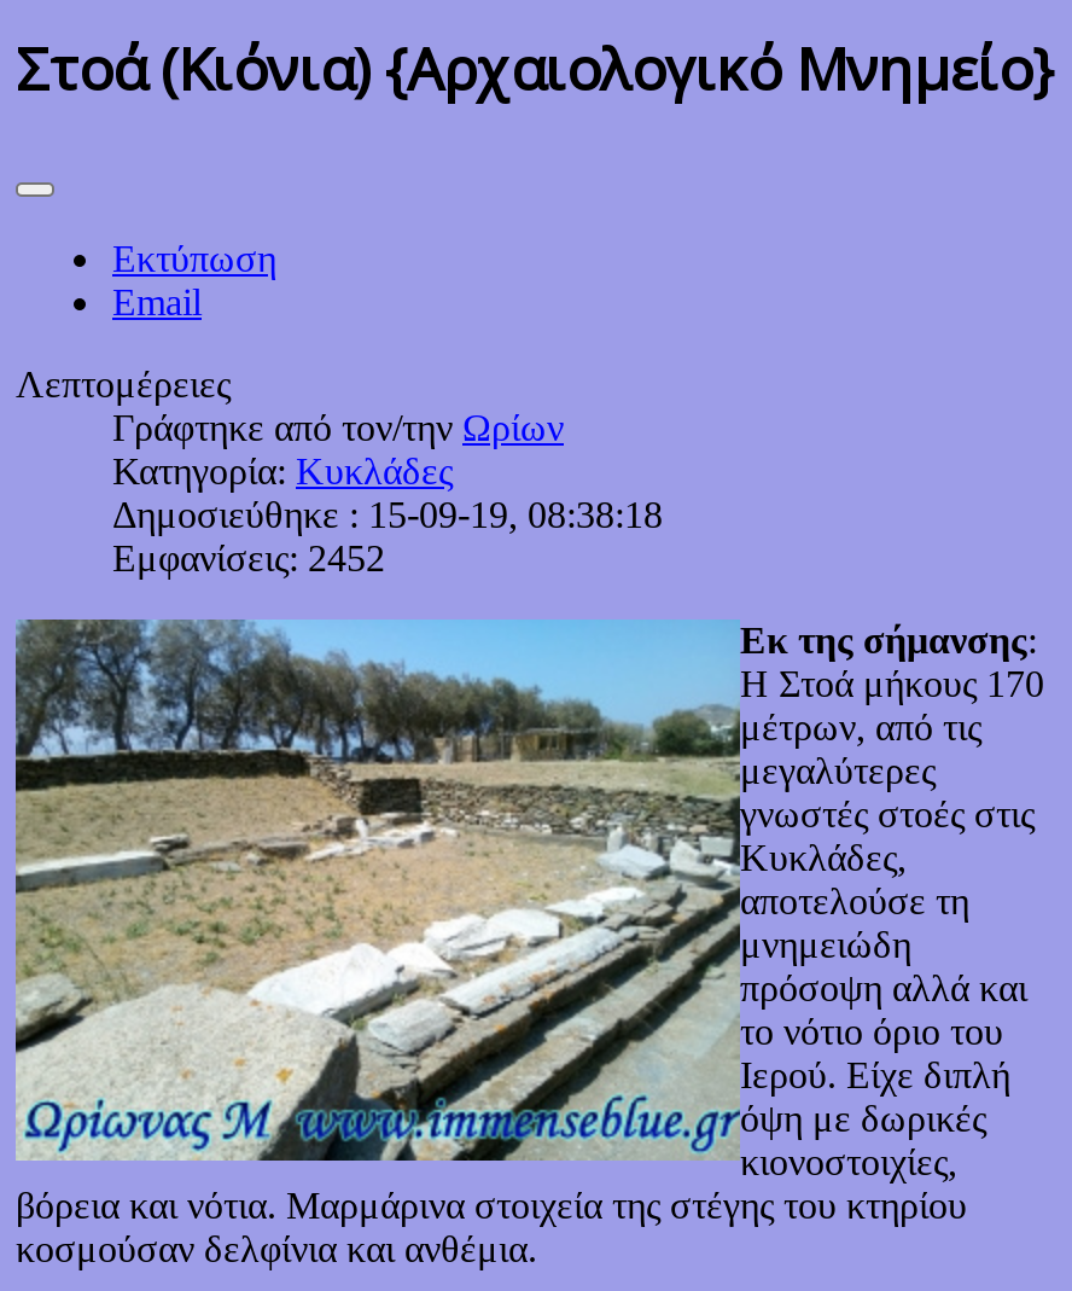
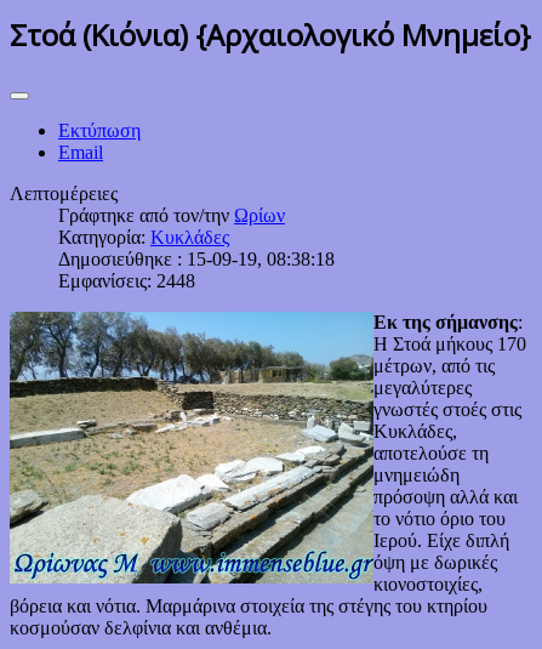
- Εμφανίσεις: 2452
+ Εμφανίσεις: 2448
